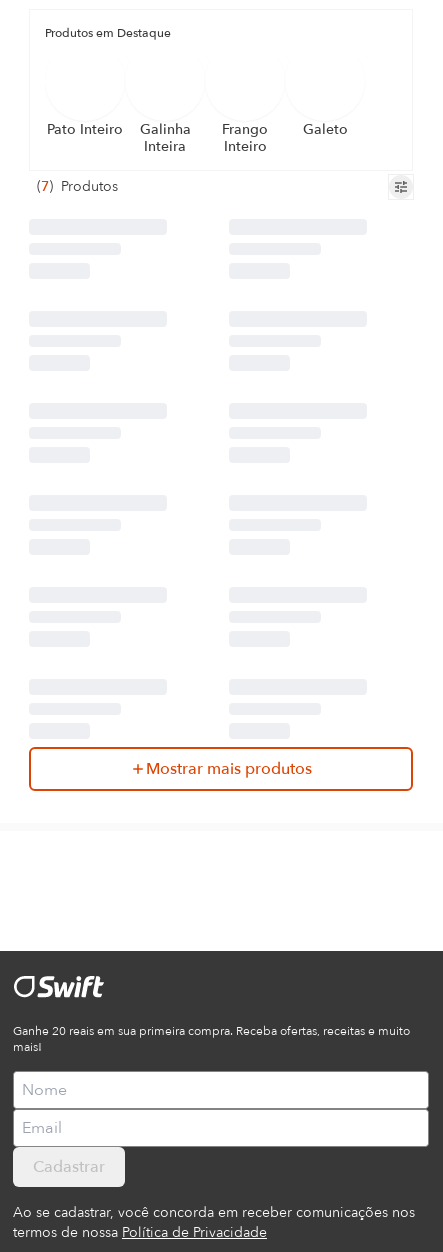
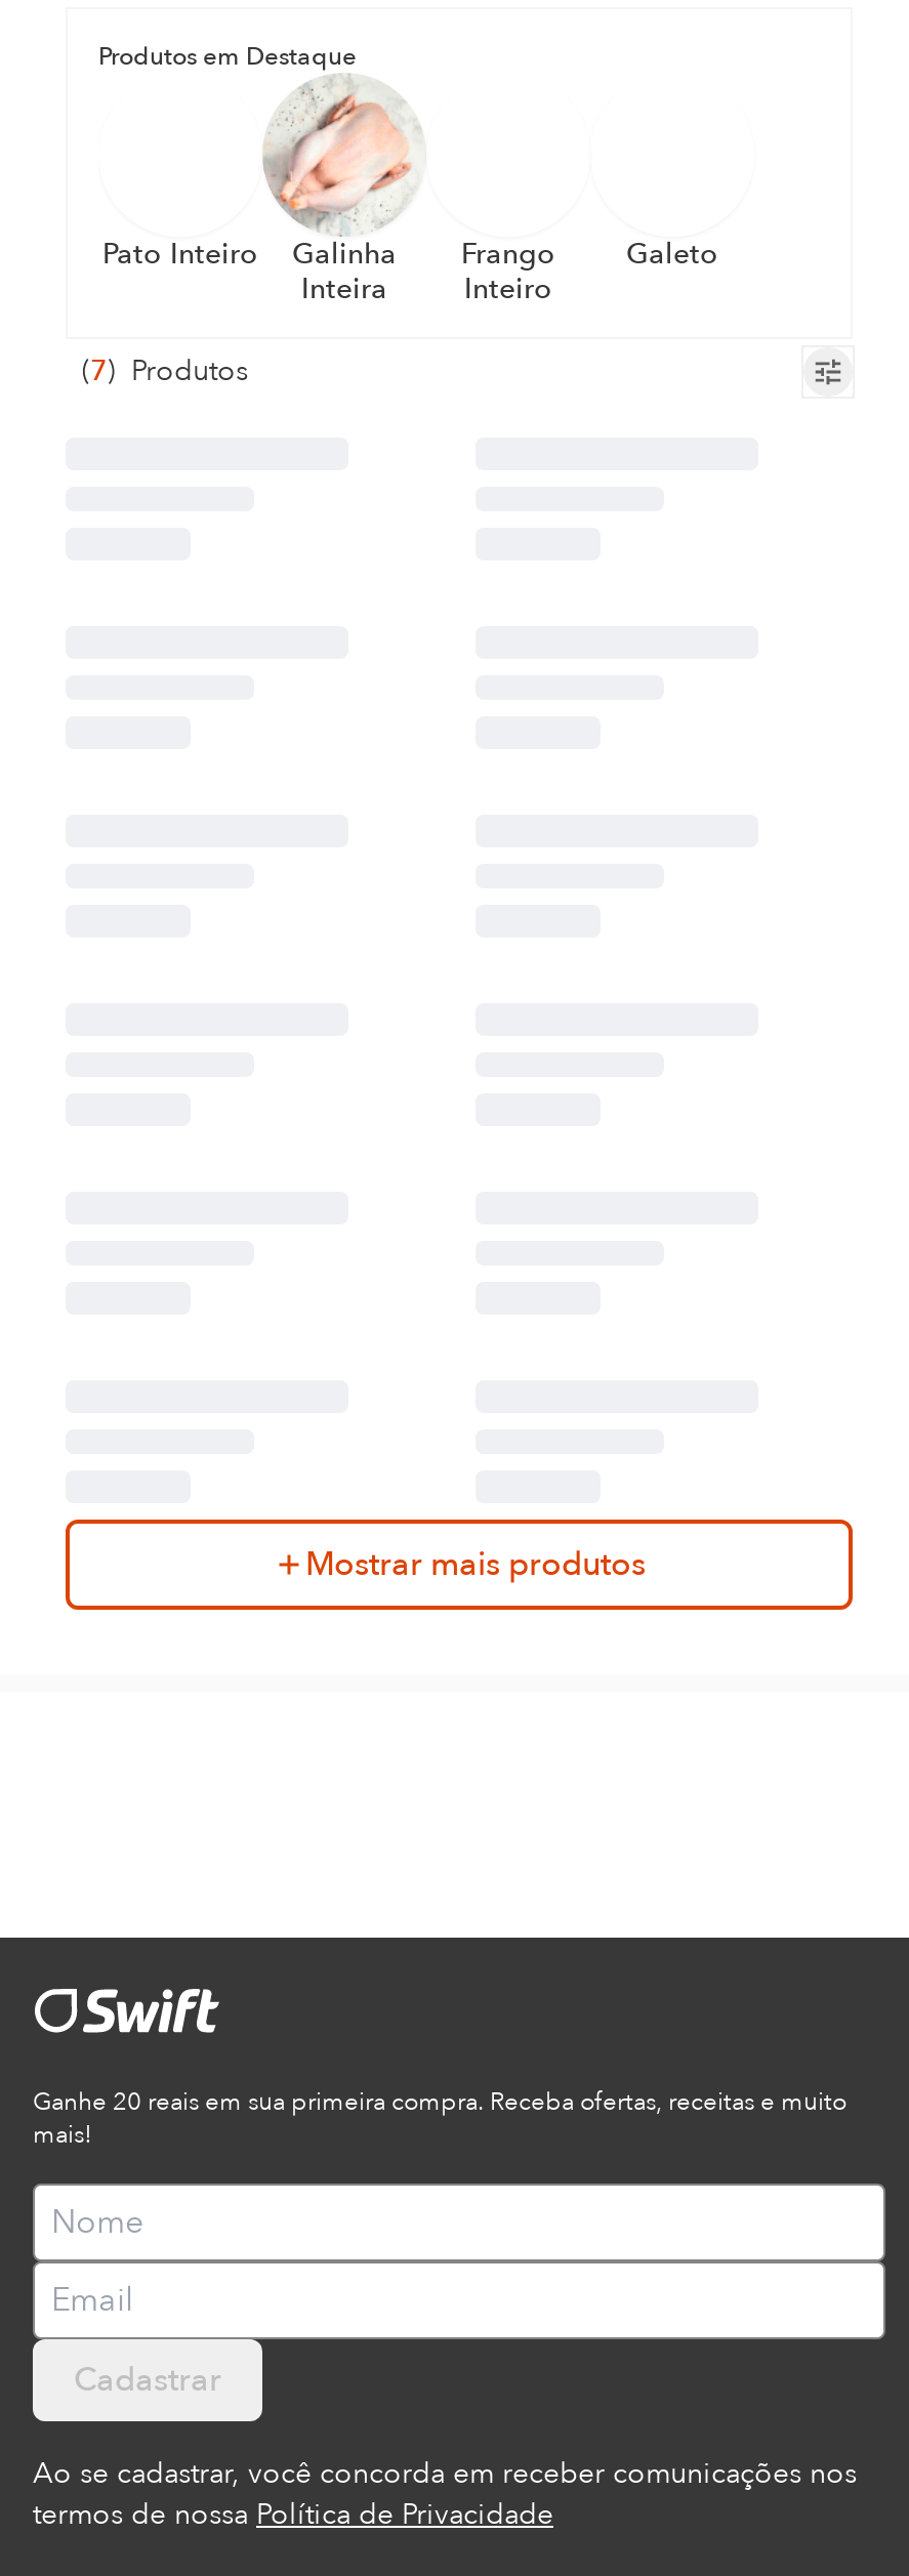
+ [image]
